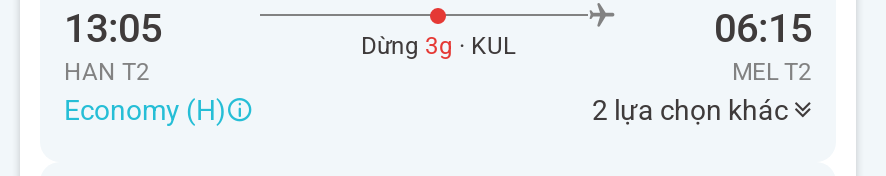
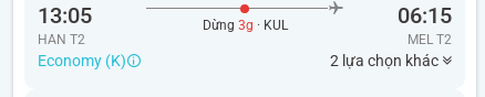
- Economy (H)
+ Economy (K)
